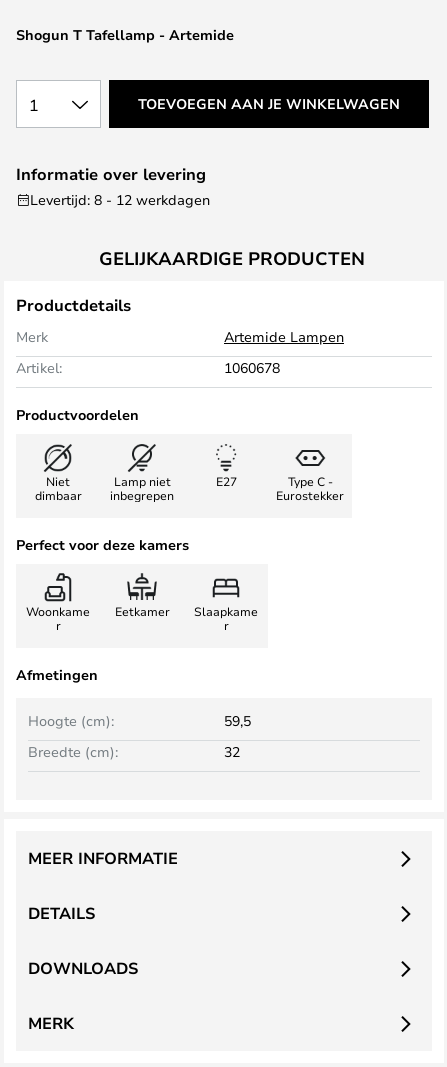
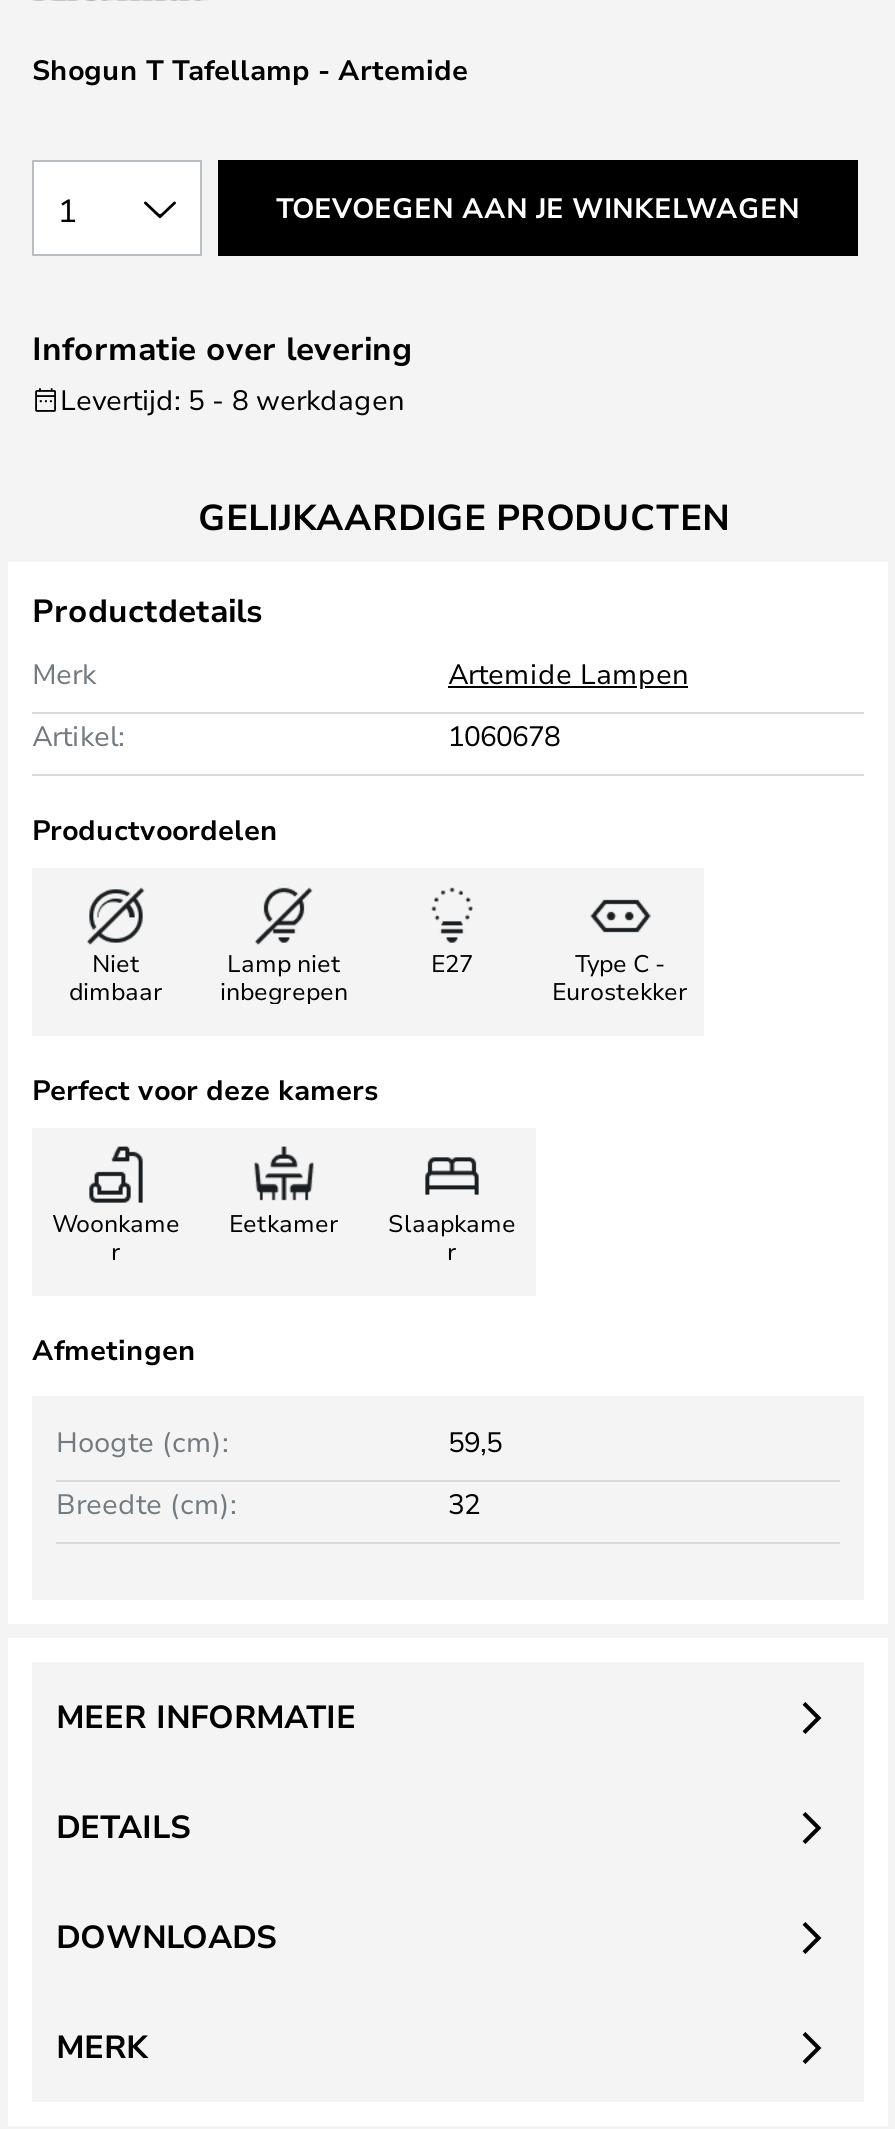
- Levertijd: 8 - 12 werkdagen
+ Levertijd: 5 - 8 werkdagen
